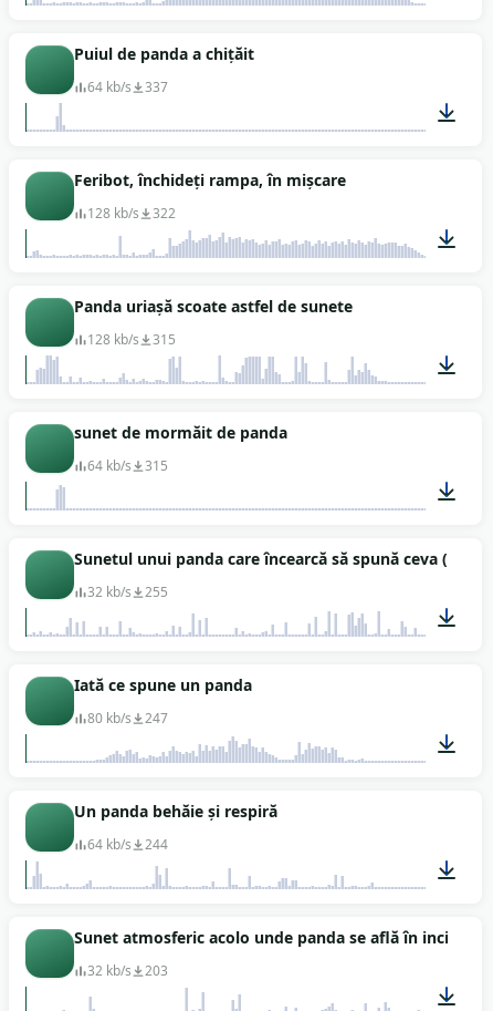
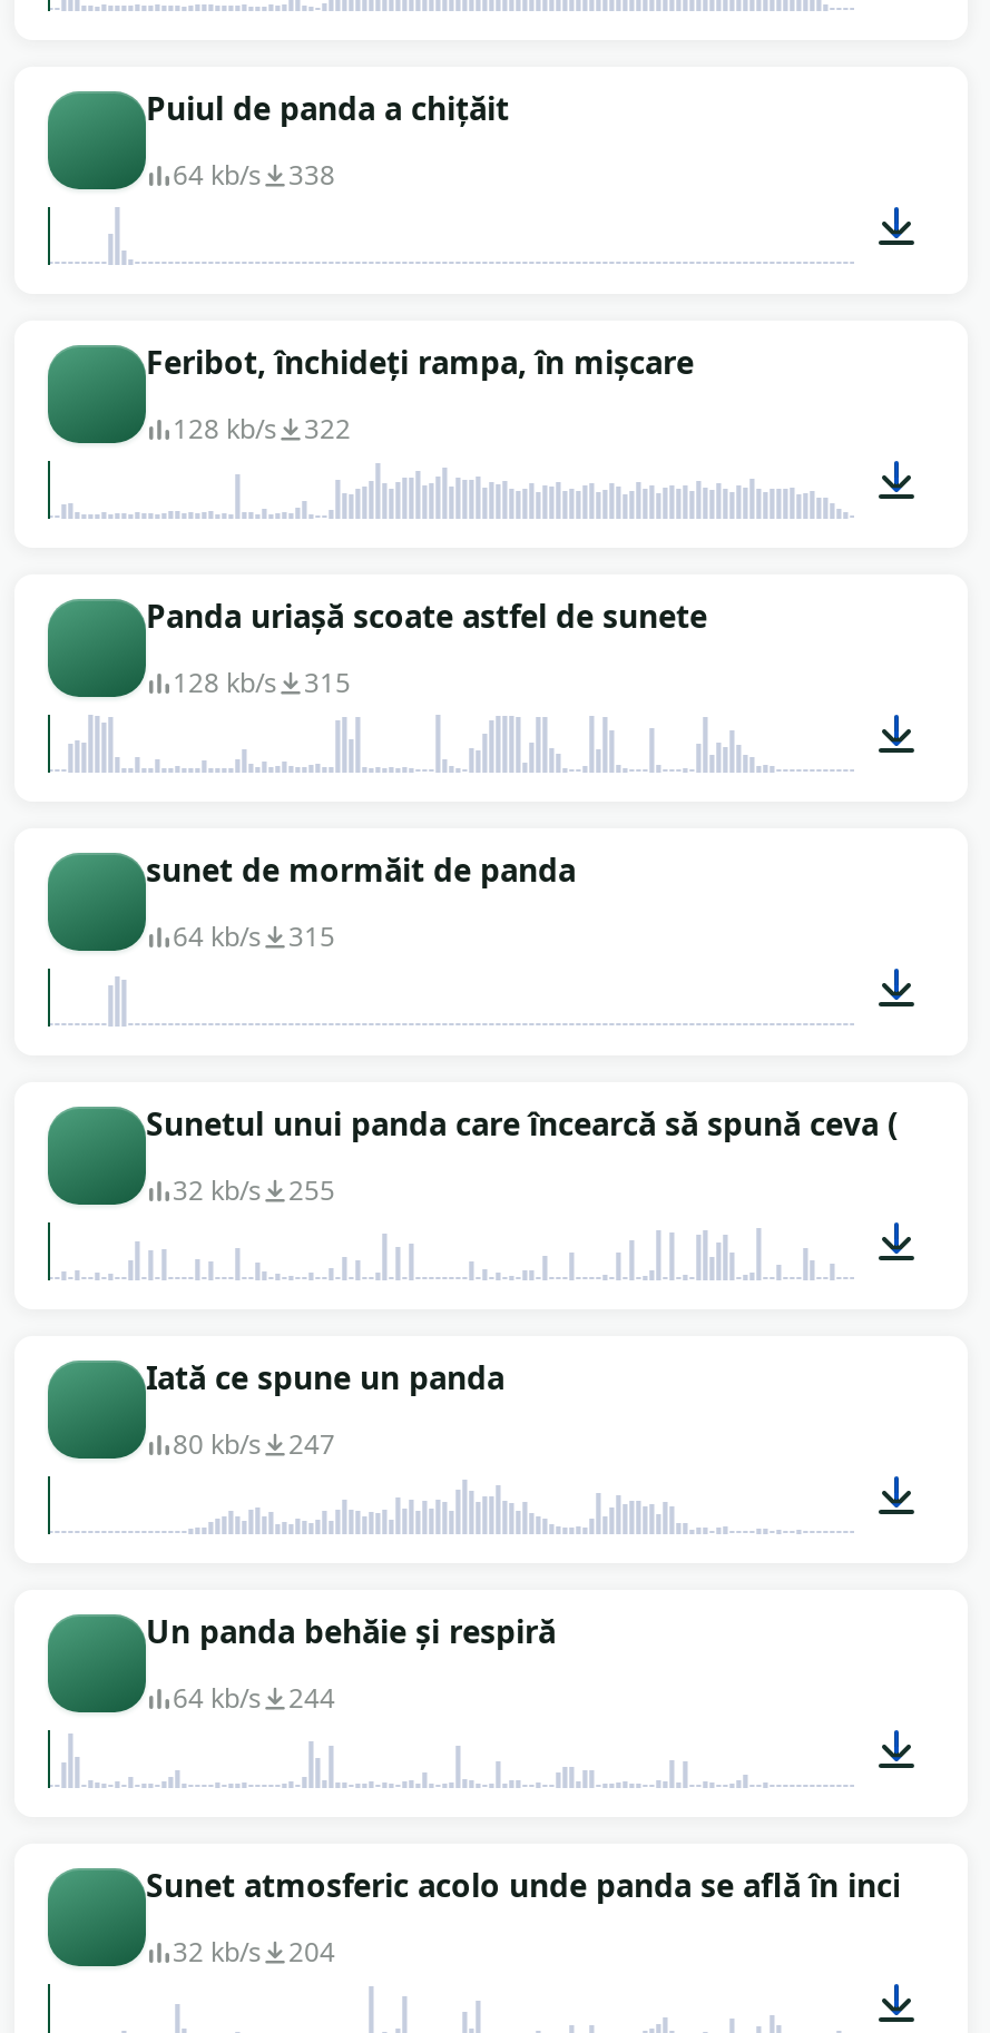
- 64 kb/s 337
+ 64 kb/s 338

- 32 kb/s 203
+ 32 kb/s 204
